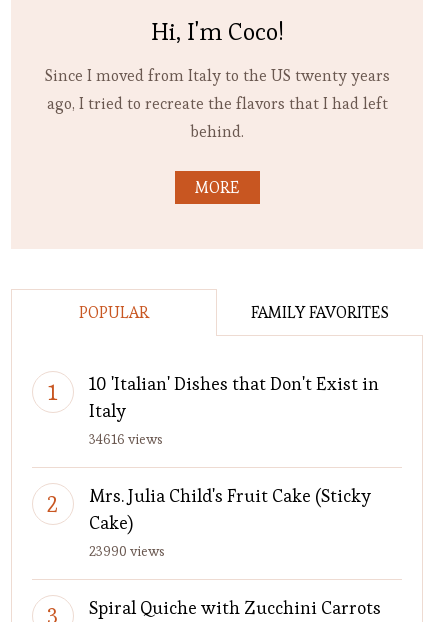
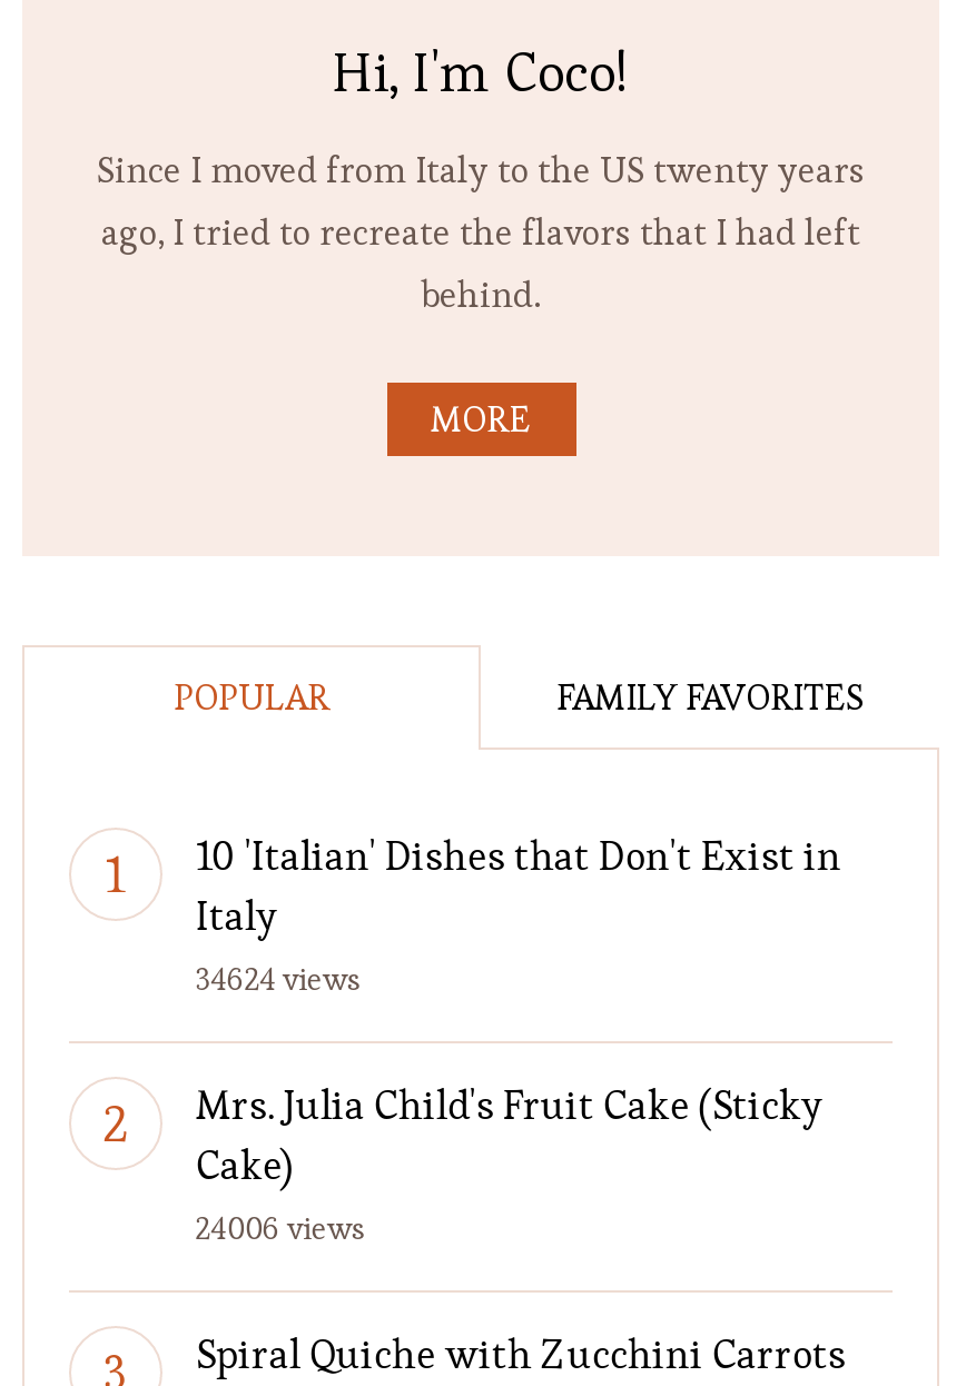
- 34616 views
+ 34624 views

- 23990 views
+ 24006 views
